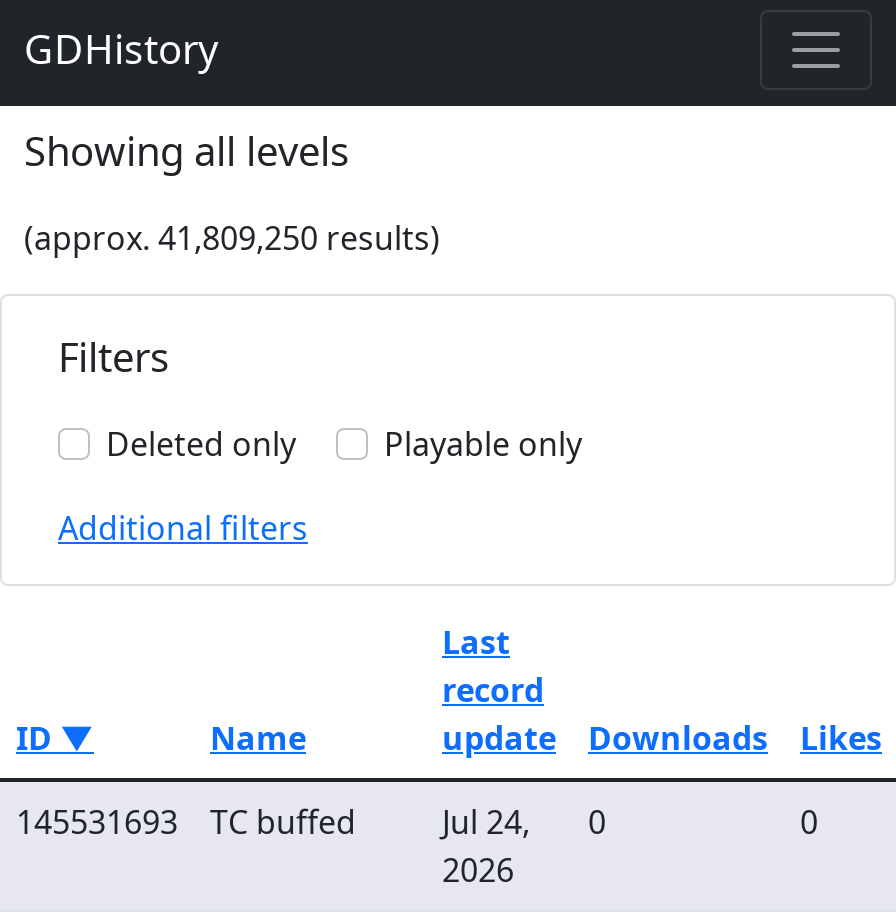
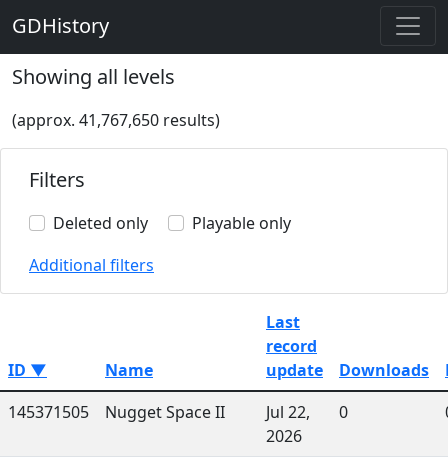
- (approx. 41,809,250 results)
+ (approx. 41,767,650 results)

- 145531693
- TC buffed
- Jul 24,
+ 145371505
+ Nugget Space II
+ Jul 22,
